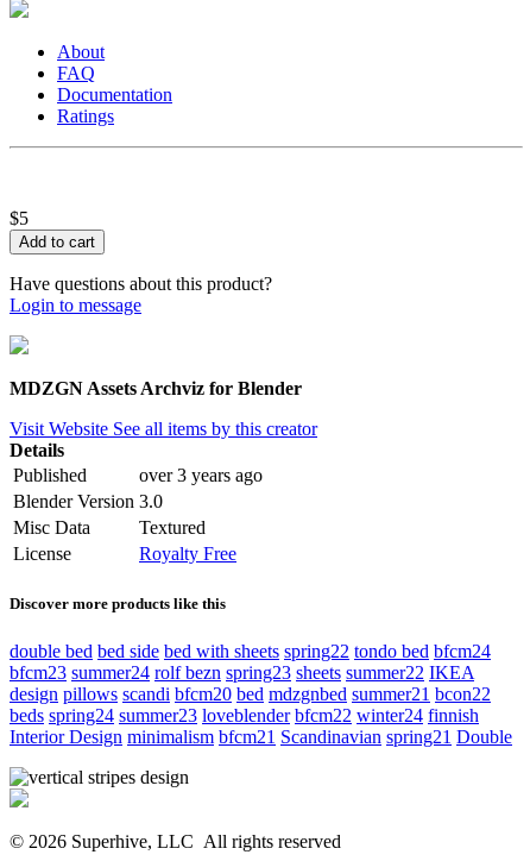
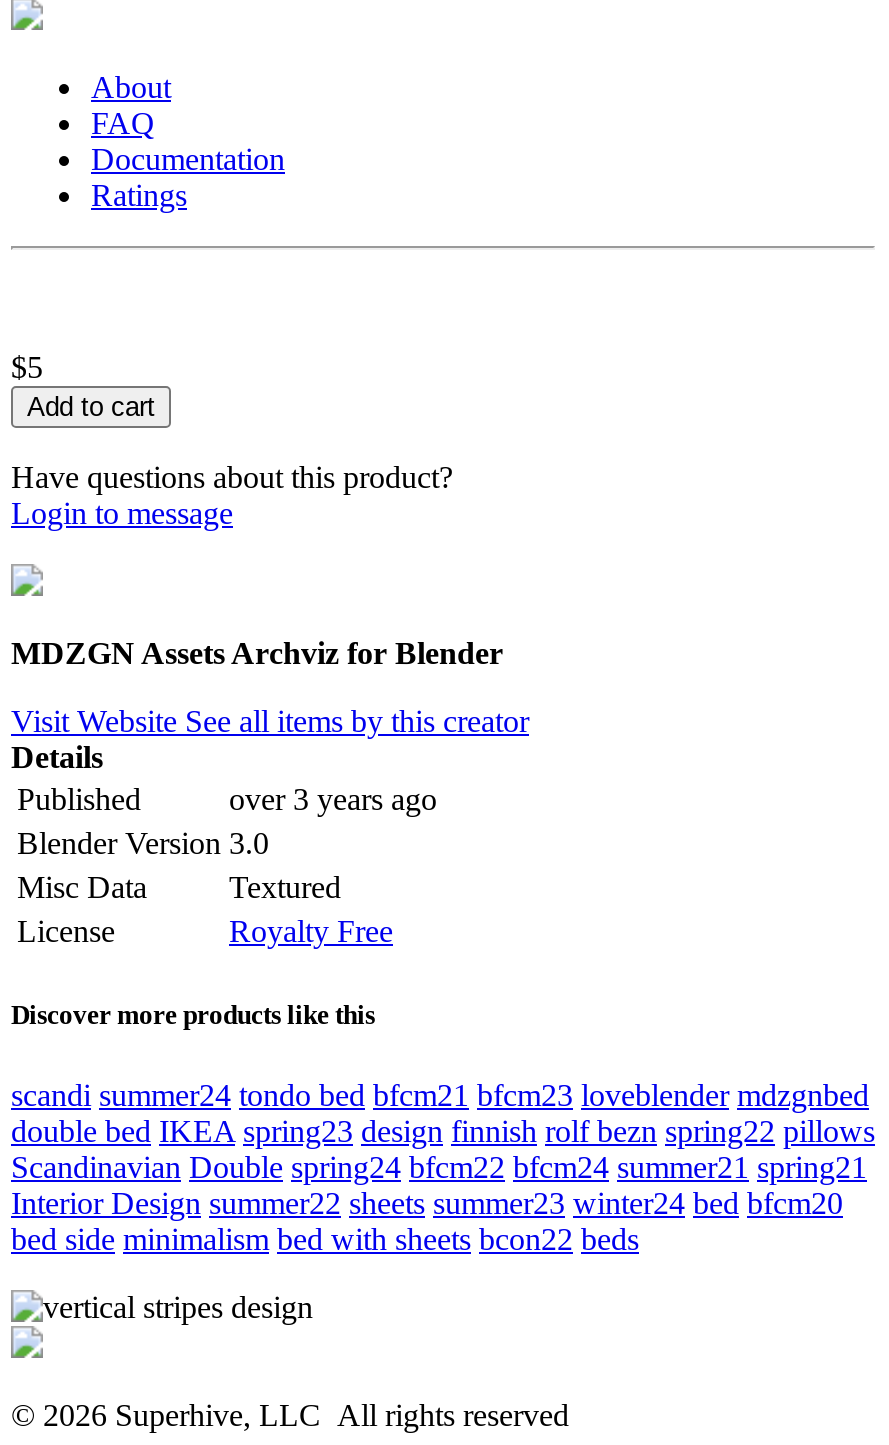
- double bed bed side bed with sheets spring22 tondo bed bfcm24
- bfcm23 summer24 rolf bezn spring23 sheets summer22 IKEA
- design pillows scandi bfcm20 bed mdzgnbed summer21 bcon22
- beds spring24 summer23 loveblender bfcm22 winter24 finnish
- Interior Design minimalism bfcm21 Scandinavian spring21 Double
+ scandi summer24 tondo bed bfcm21 bfcm23 loveblender mdzgnbed
+ double bed IKEA spring23 design finnish rolf bezn spring22 pillows
+ Scandinavian Double spring24 bfcm22 bfcm24 summer21 spring21
+ Interior Design summer22 sheets summer23 winter24 bed bfcm20
+ bed side minimalism bed with sheets bcon22 beds
